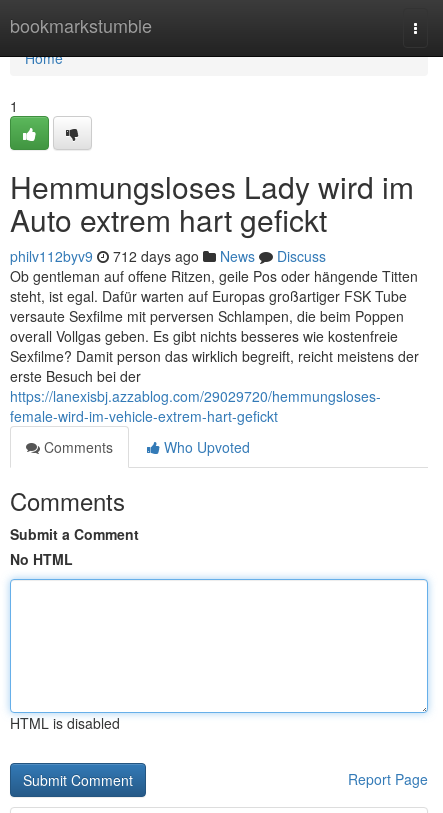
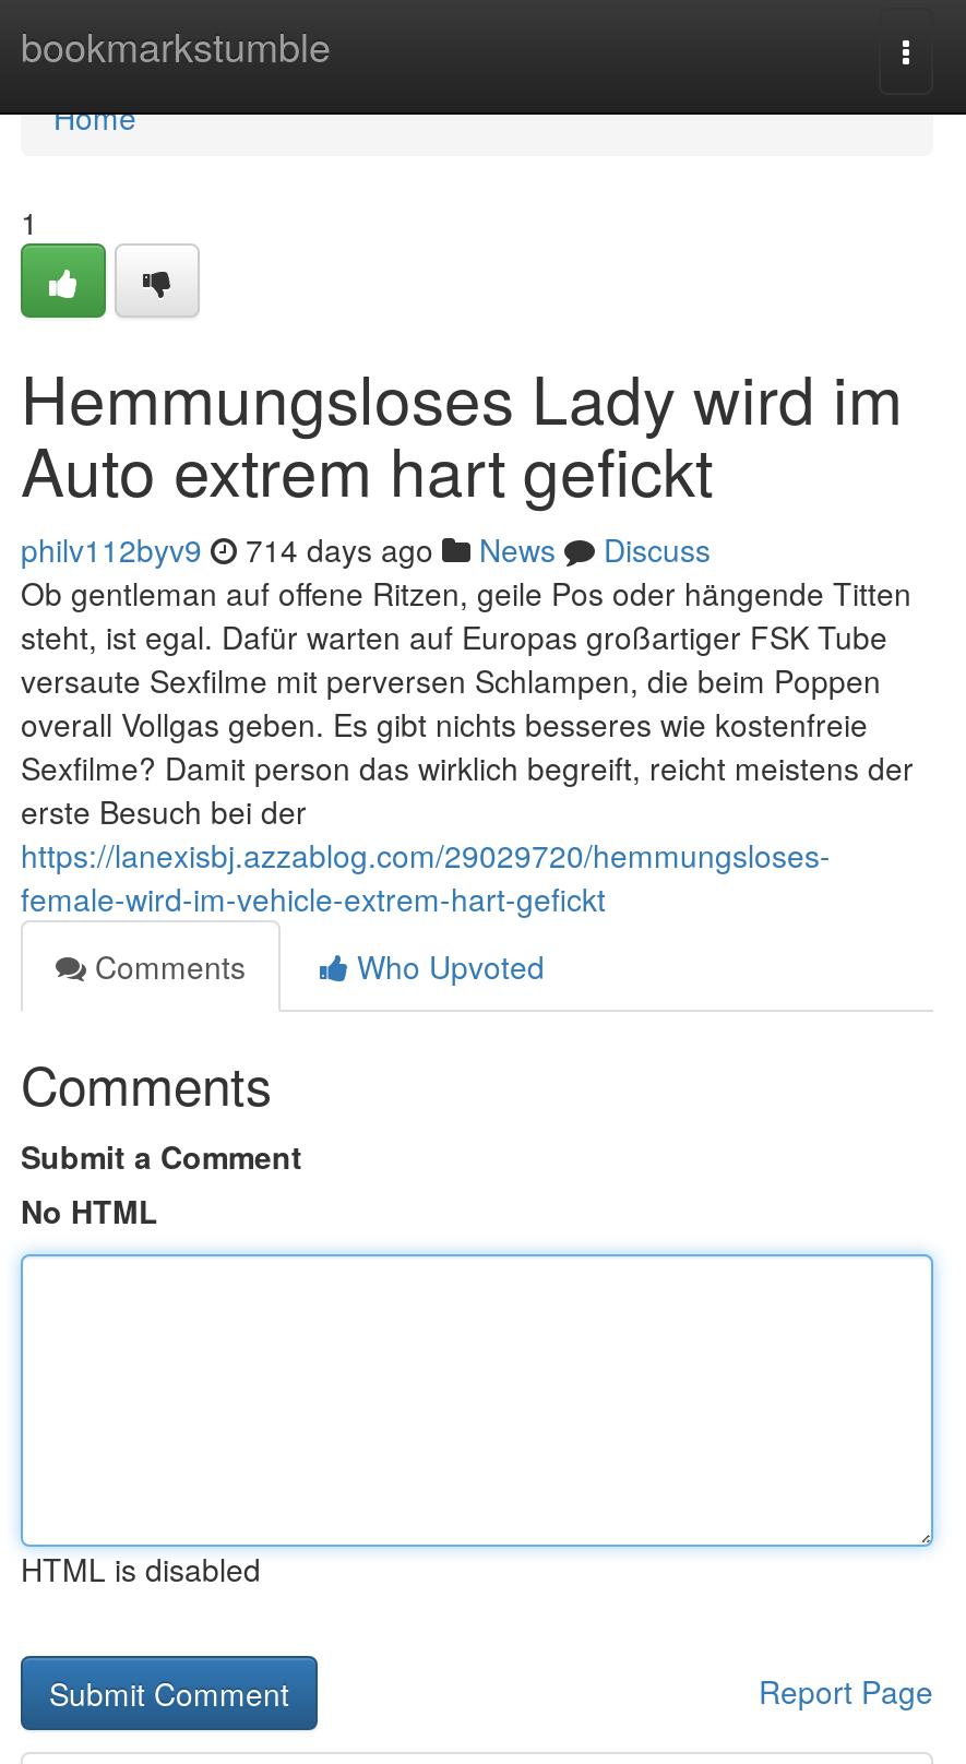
- philv112byv9 712 days ago News Discuss
+ philv112byv9 714 days ago News Discuss
